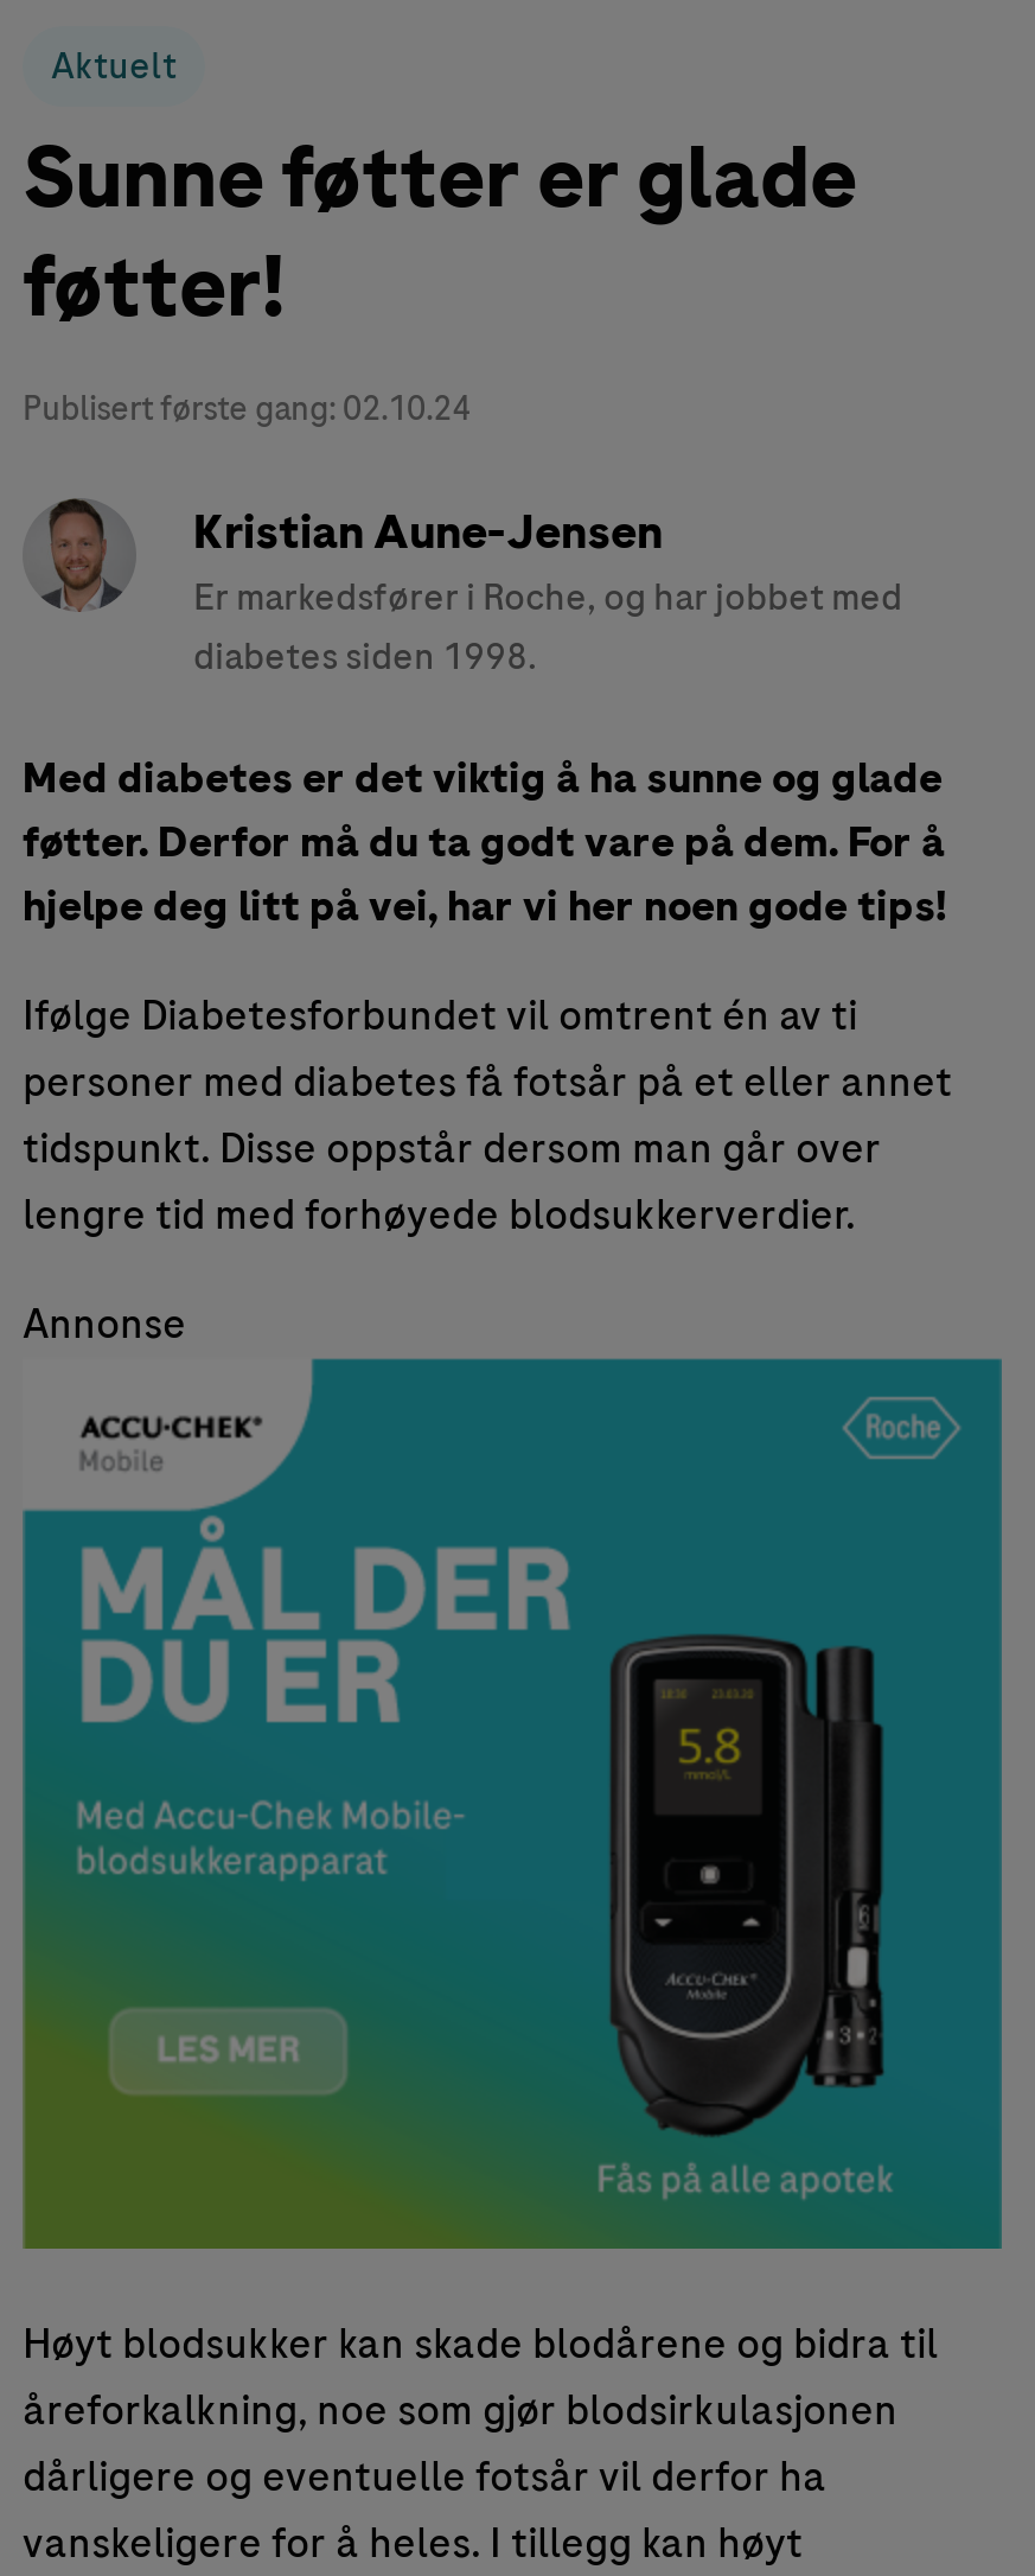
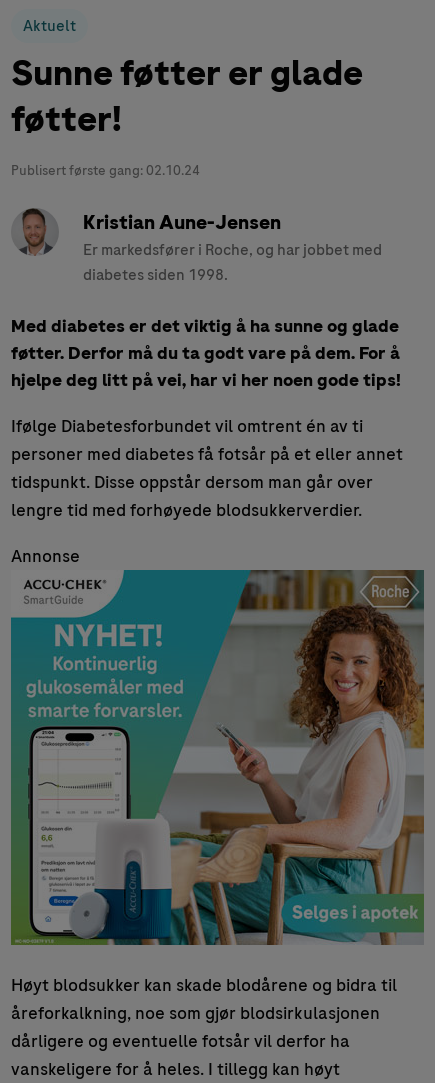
- [image]
+ [image]
